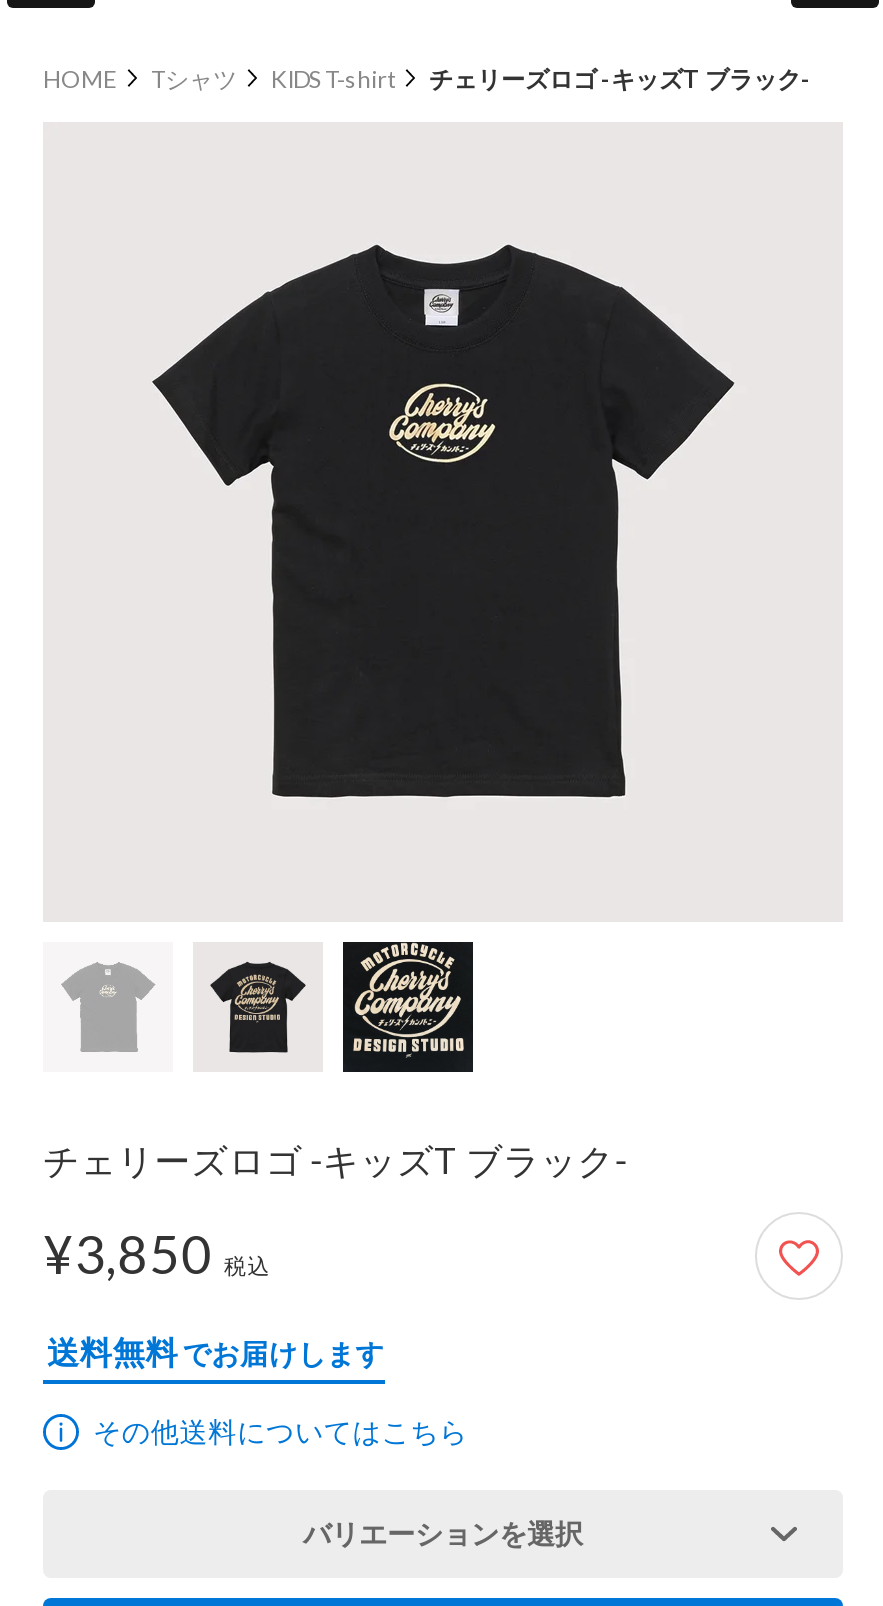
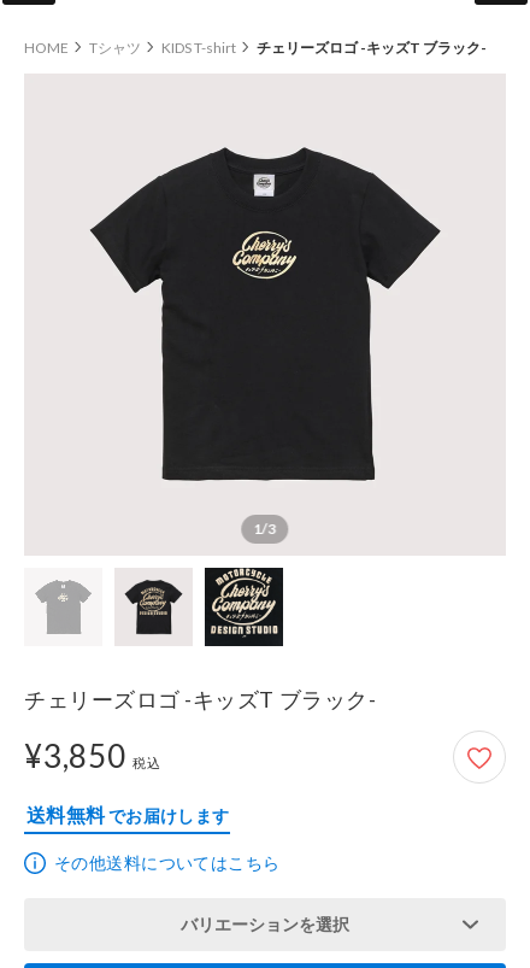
+ 1/3
